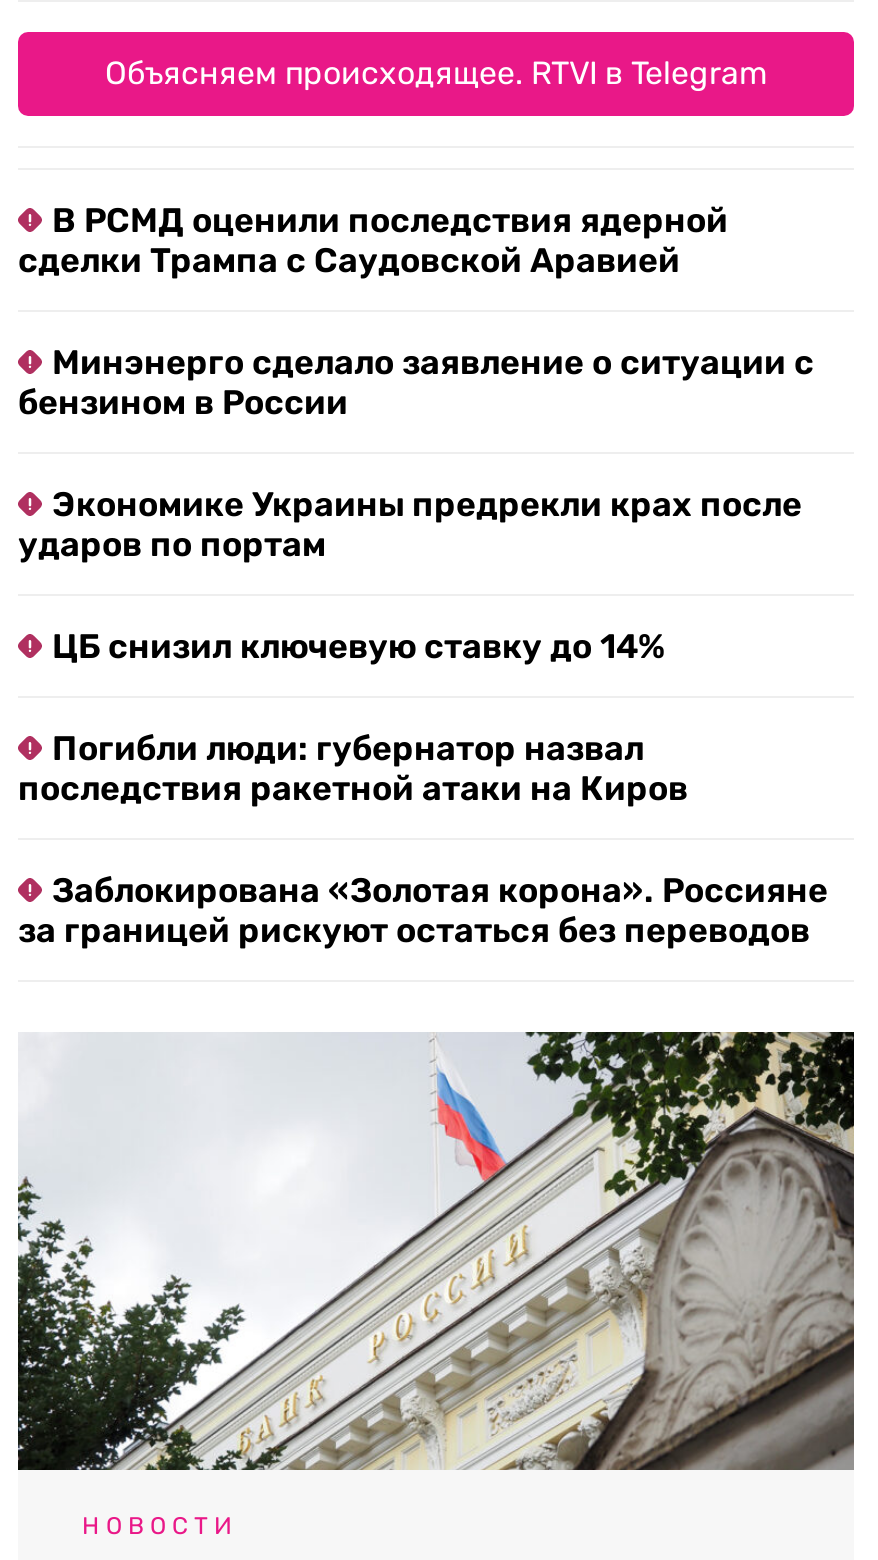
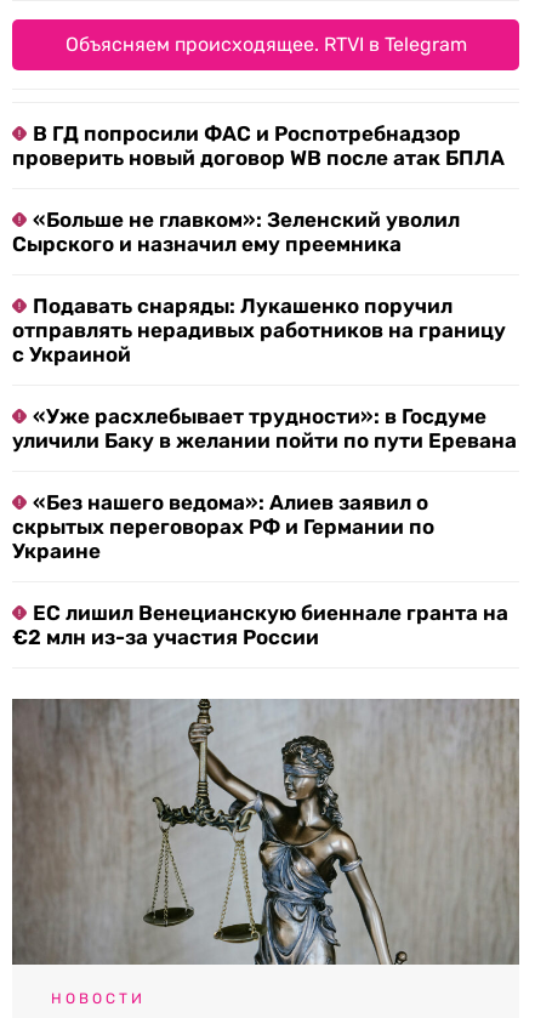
- В РСМД оценили последствия ядерной
- сделки Трампа с Саудовской Аравией
+ В ГД попросили ФАС и Роспотребнадзор
+ проверить новый договор WB после атак БПЛА

- Минэнерго сделало заявление о ситуации с
- бензином в России
+ «Больше не главком»: Зеленский уволил
+ Сырского и назначил ему преемника

- Экономике Украины предрекли крах после
- ударов по портам
+ Подавать снаряды: Лукашенко поручил
+ отправлять нерадивых работников на границу
+ с Украиной

- ЦБ снизил ключевую ставку до 14%
+ «Уже расхлебывает трудности»: в Госдуме
+ уличили Баку в желании пойти по пути Еревана

- Погибли люди: губернатор назвал
- последствия ракетной атаки на Киров
+ «Без нашего ведома»: Алиев заявил о
+ скрытых переговорах РФ и Германии по
+ Украине

- Заблокирована «Золотая корона». Россияне
- за границей рискуют остаться без переводов
+ ЕС лишил Венецианскую биеннале гранта на
+ €2 млн из-за участия России

- [image]
+ [image]
